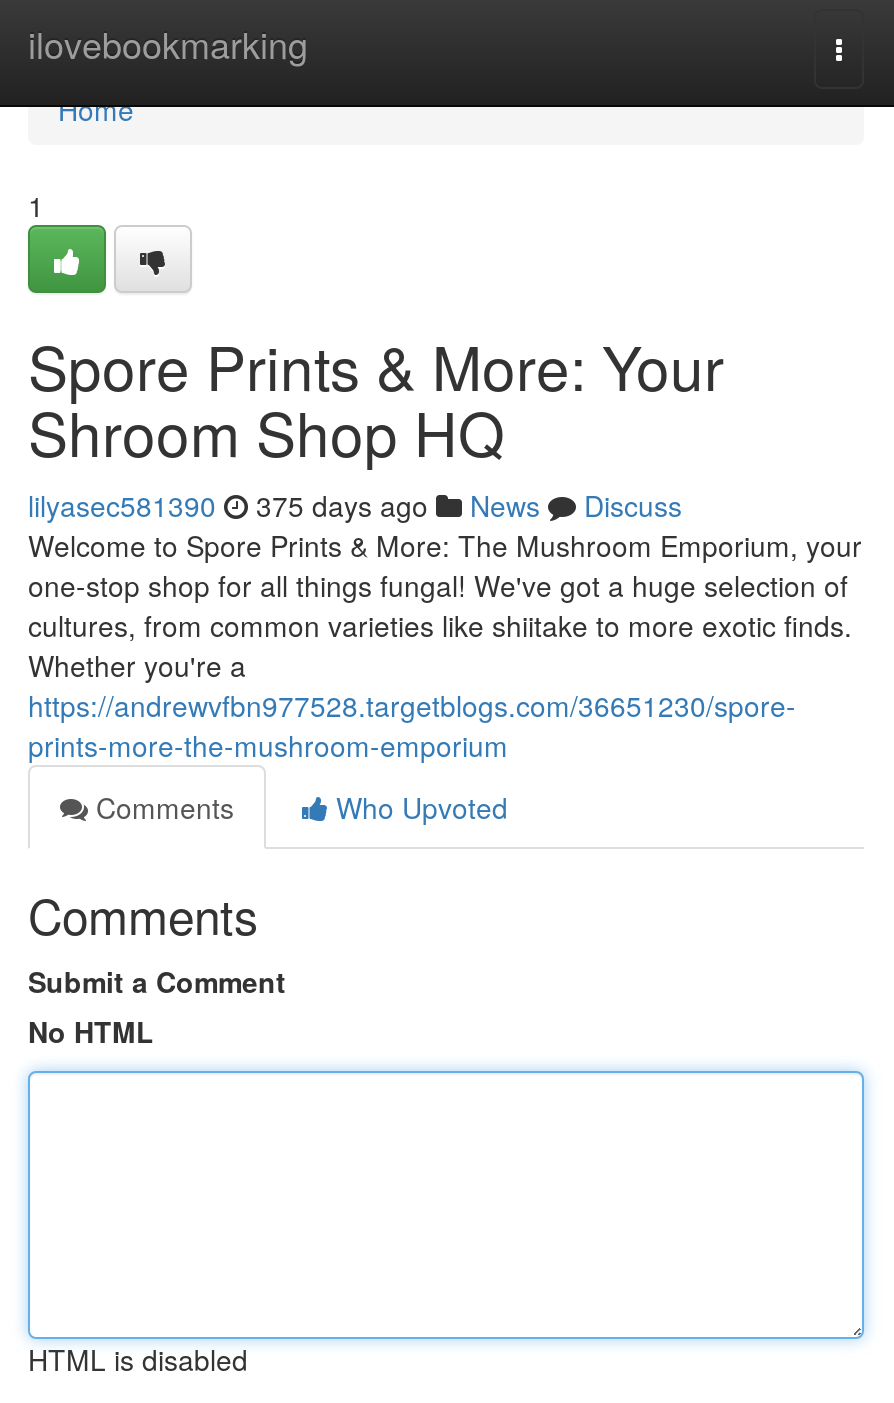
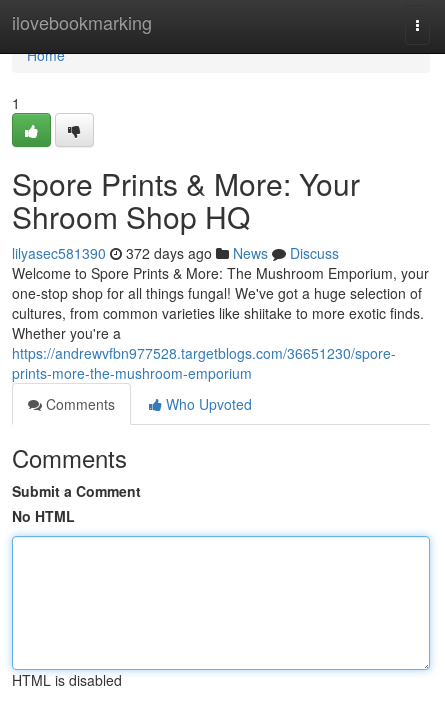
- lilyasec581390 375 days ago News Discuss
+ lilyasec581390 372 days ago News Discuss
